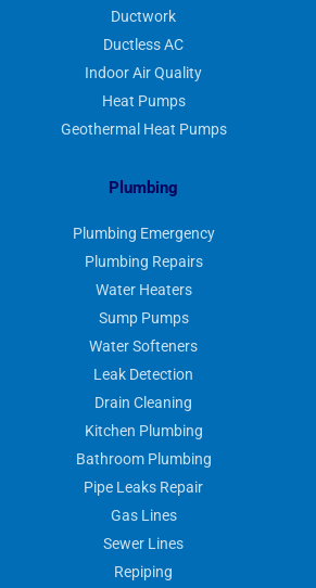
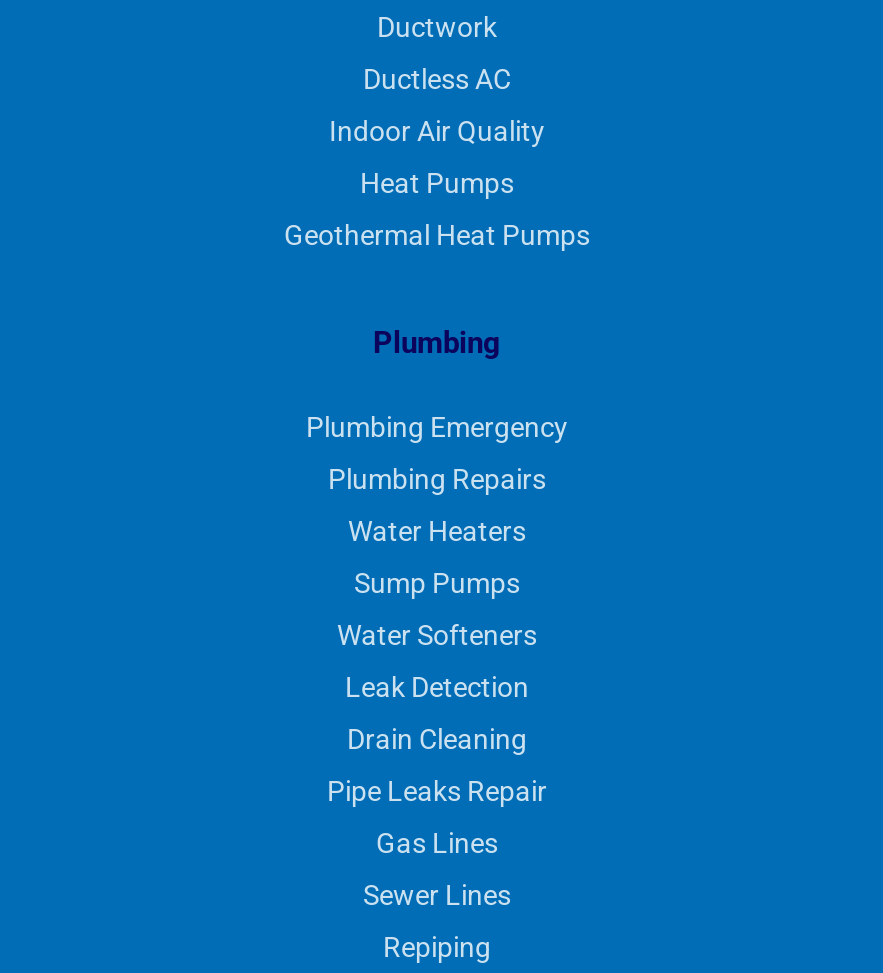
- Kitchen Plumbing
- Bathroom Plumbing
